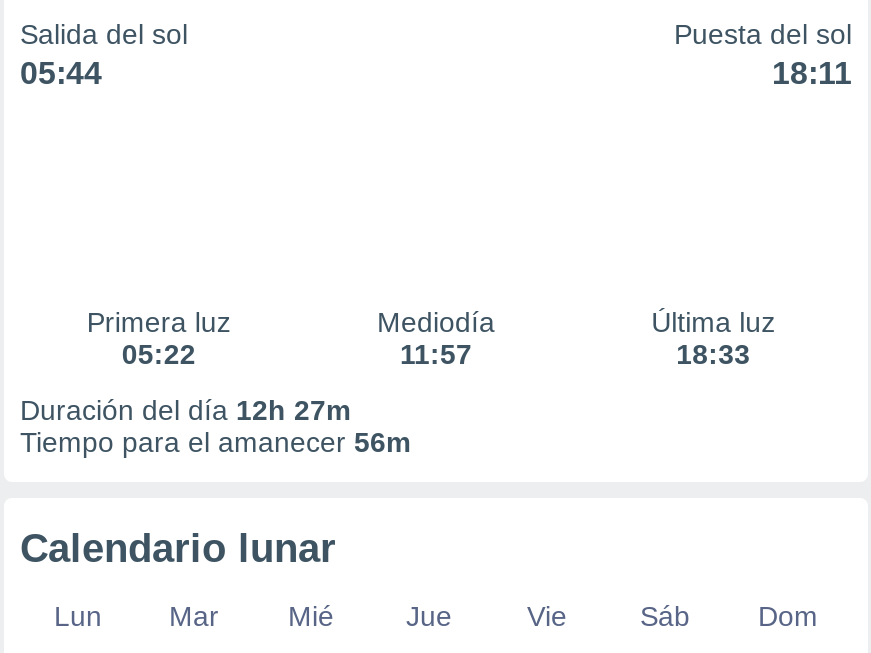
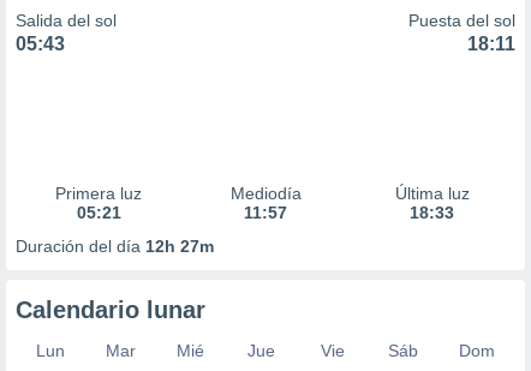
- 05:44
+ 05:43

- 05:22
+ 05:21

- Tiempo para el amanecer 56m
